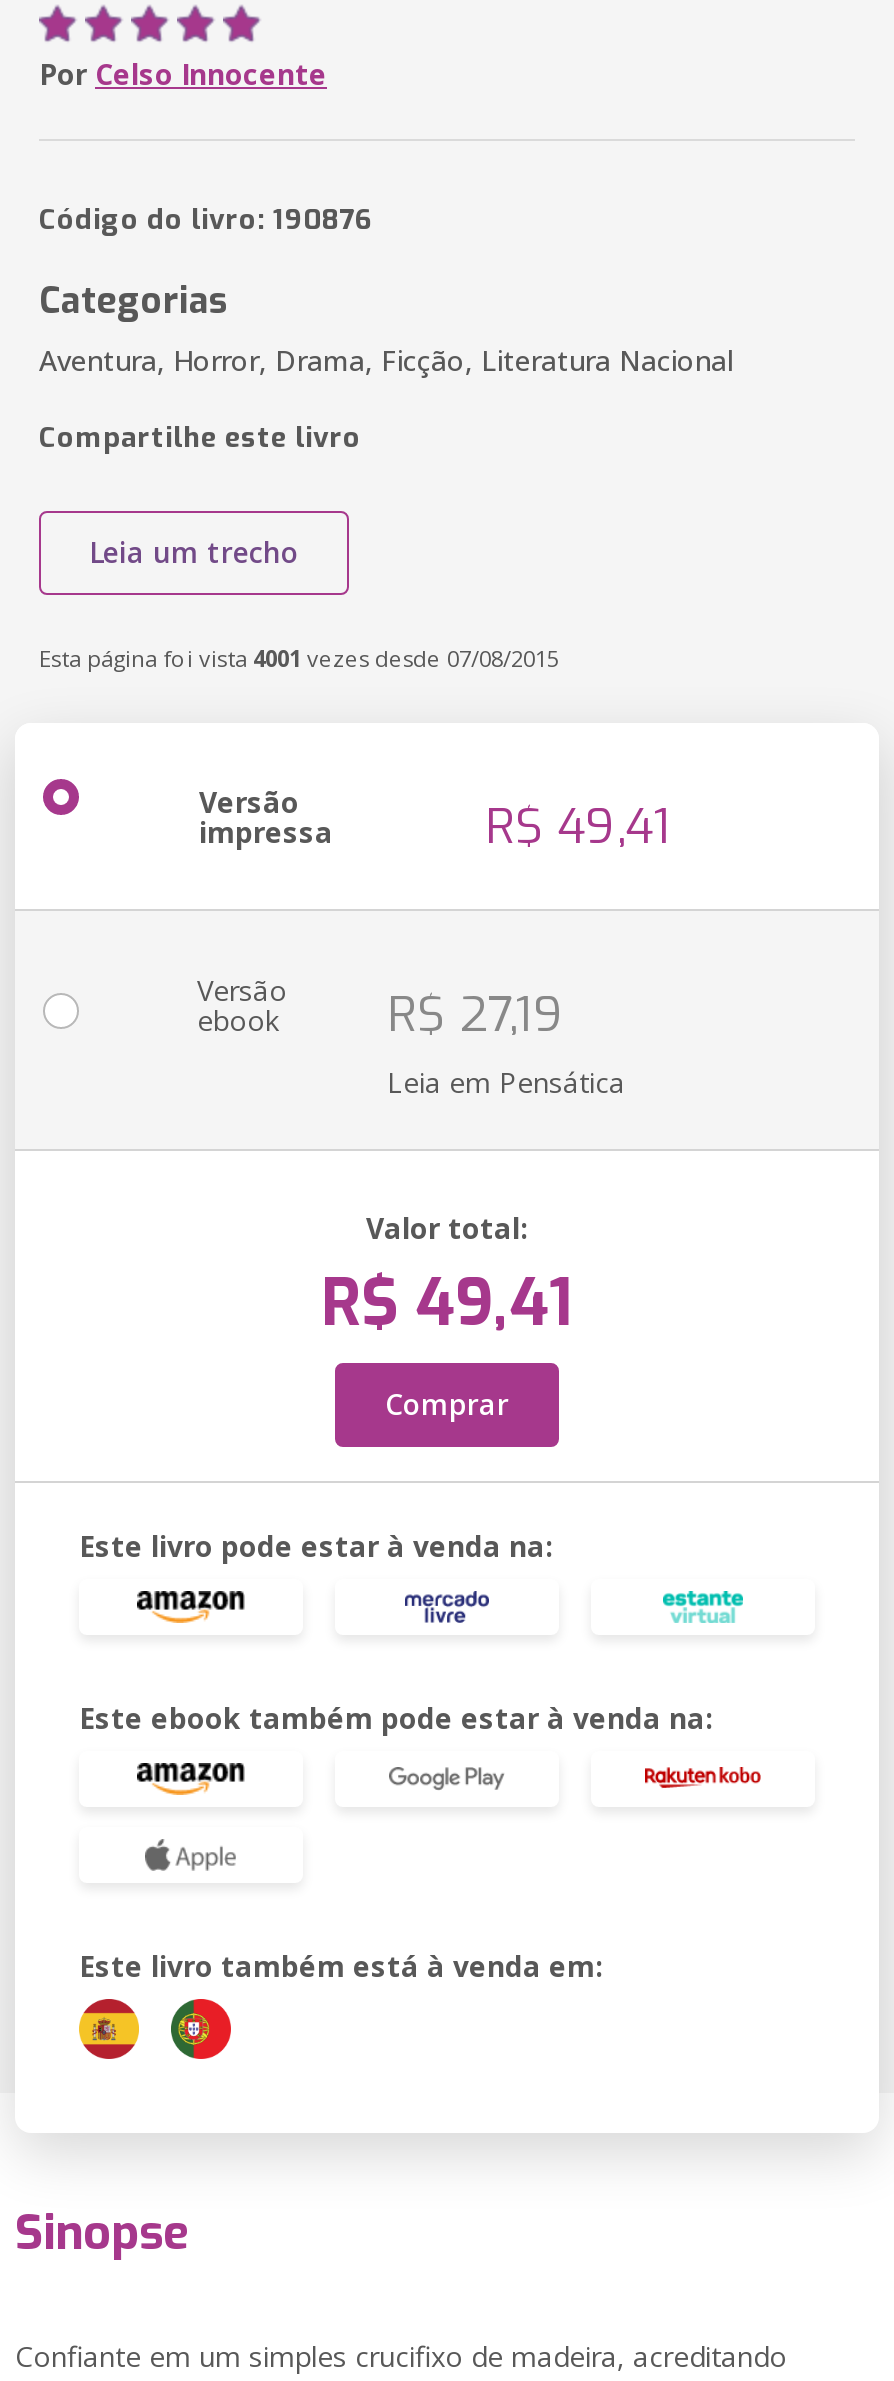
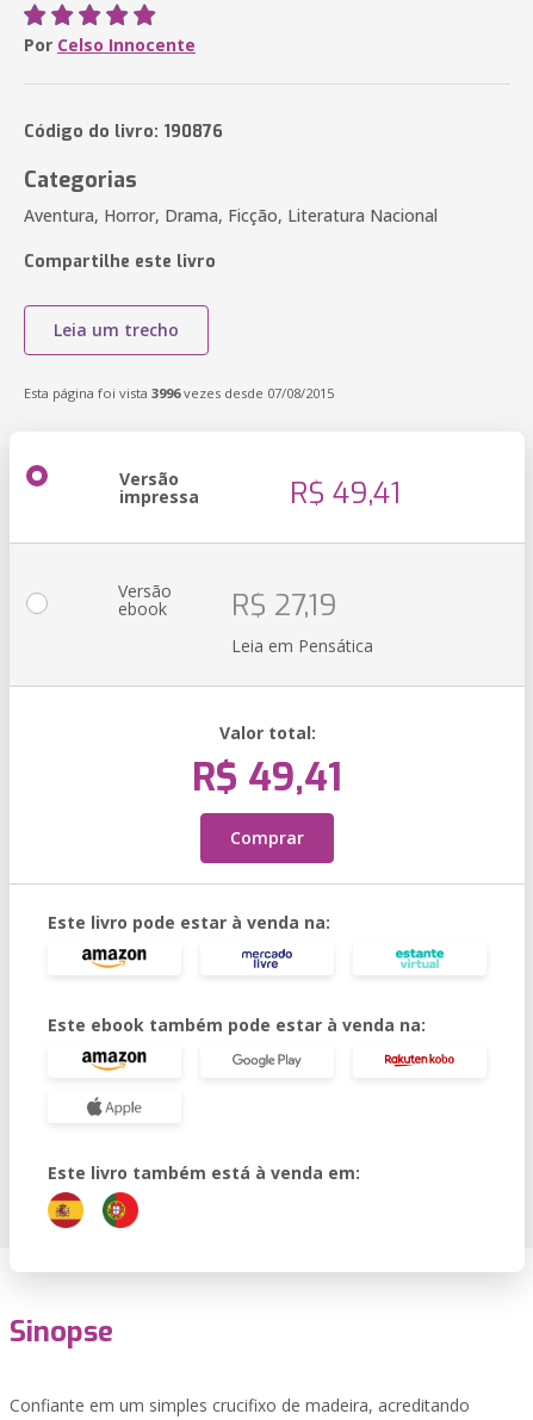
- Esta página foi vista 4001 vezes desde 07/08/2015
+ Esta página foi vista 3996 vezes desde 07/08/2015
